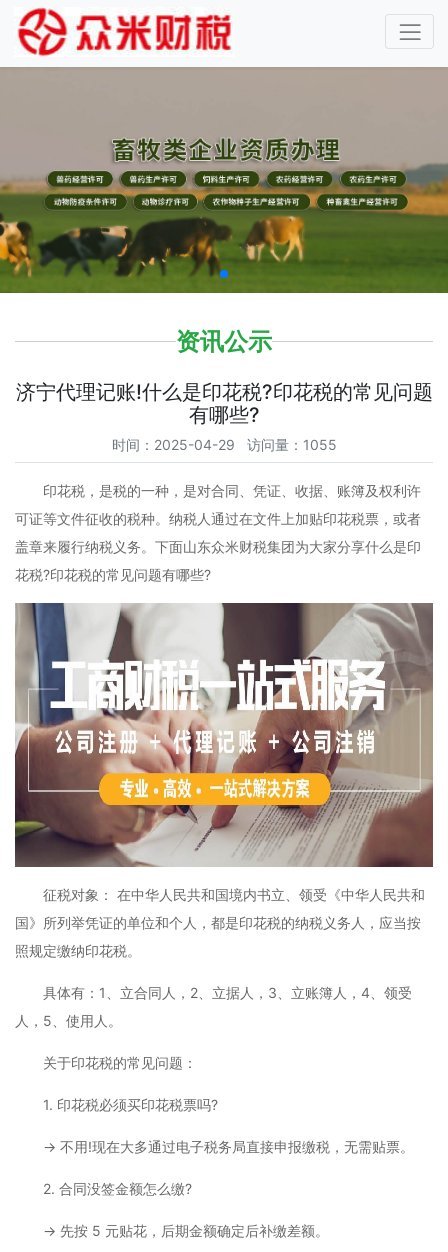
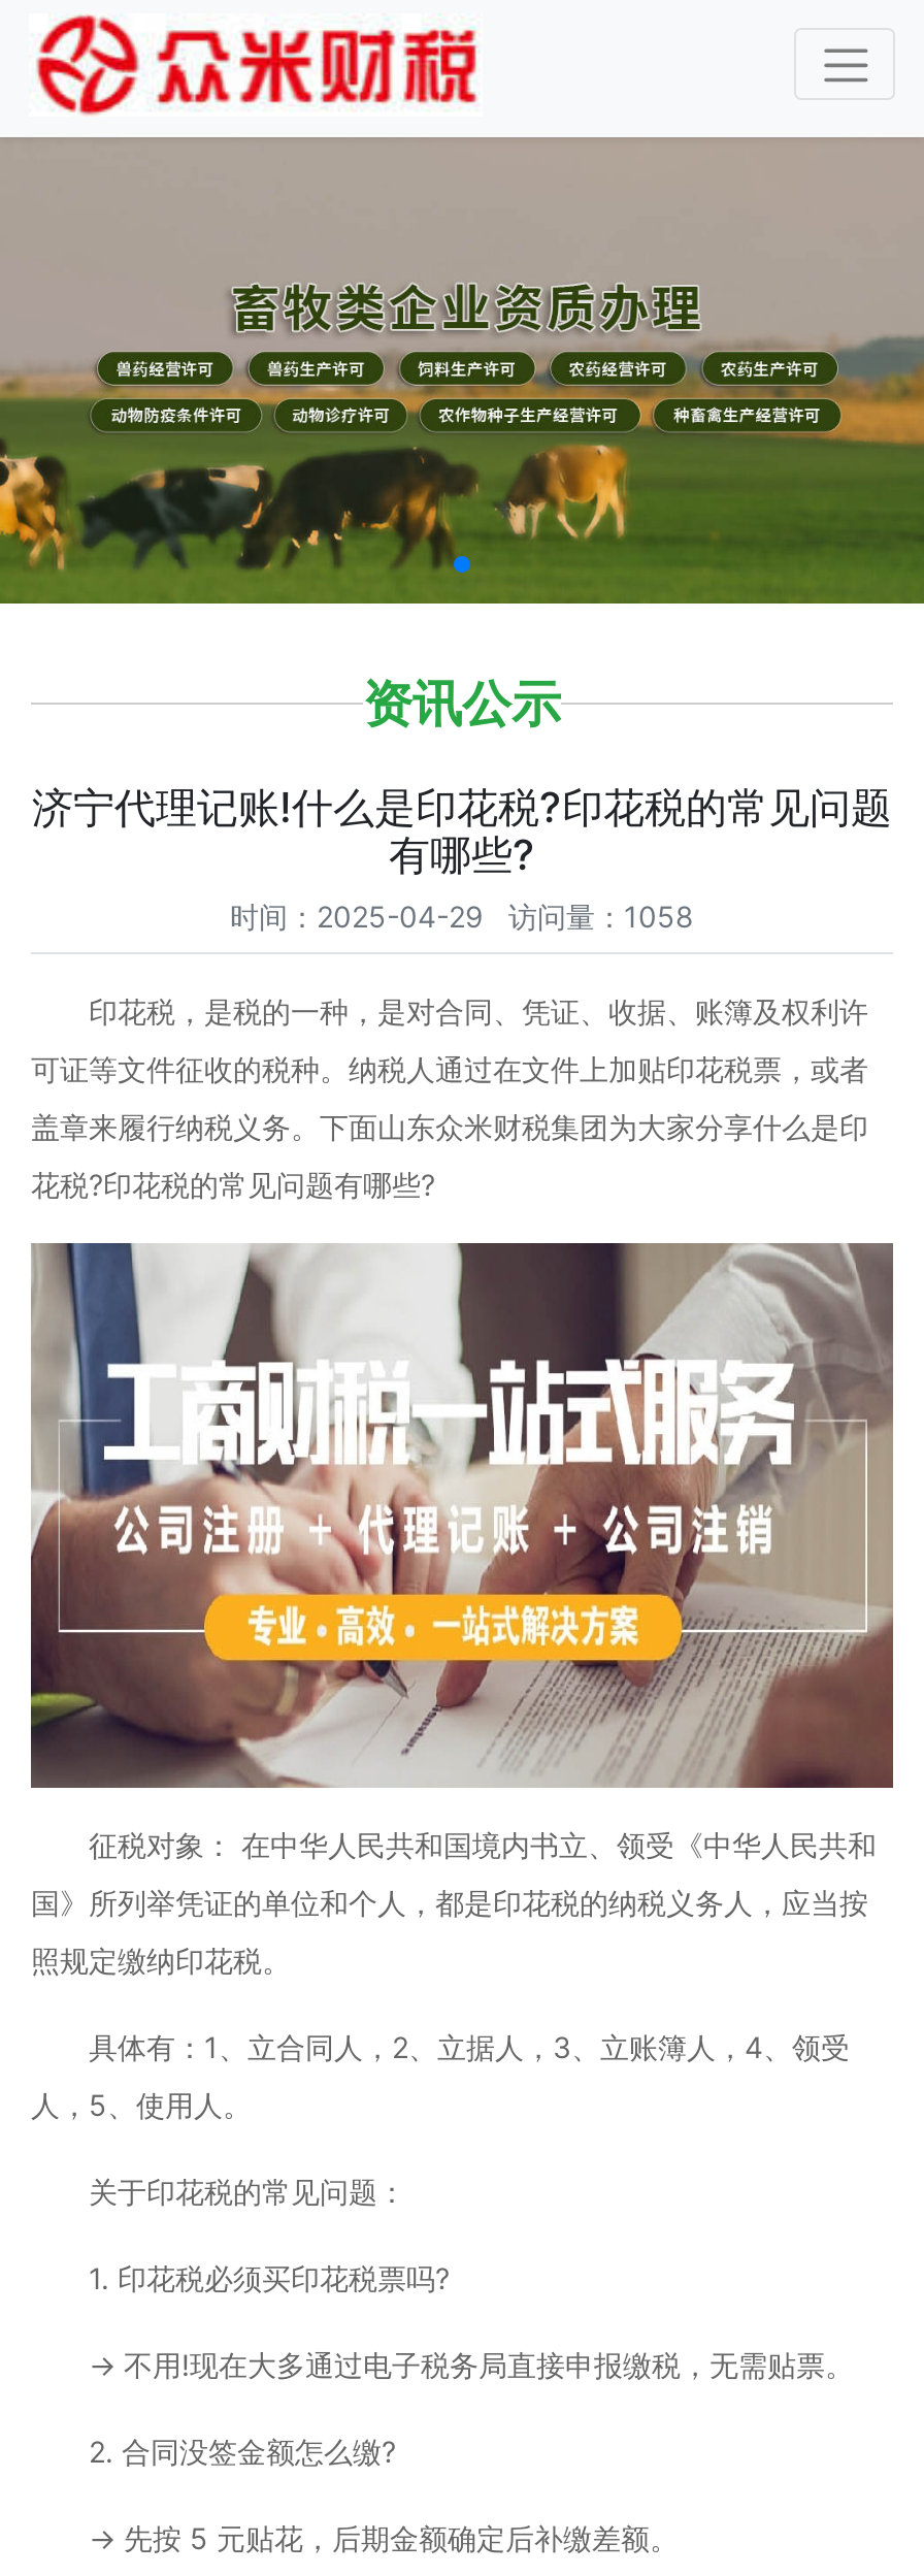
- 时间：2025-04-29 访问量：1055
+ 时间：2025-04-29 访问量：1058
